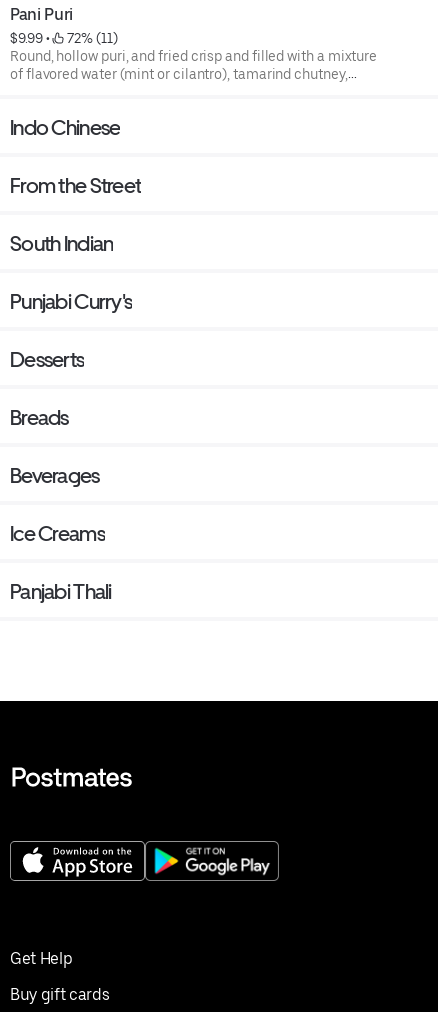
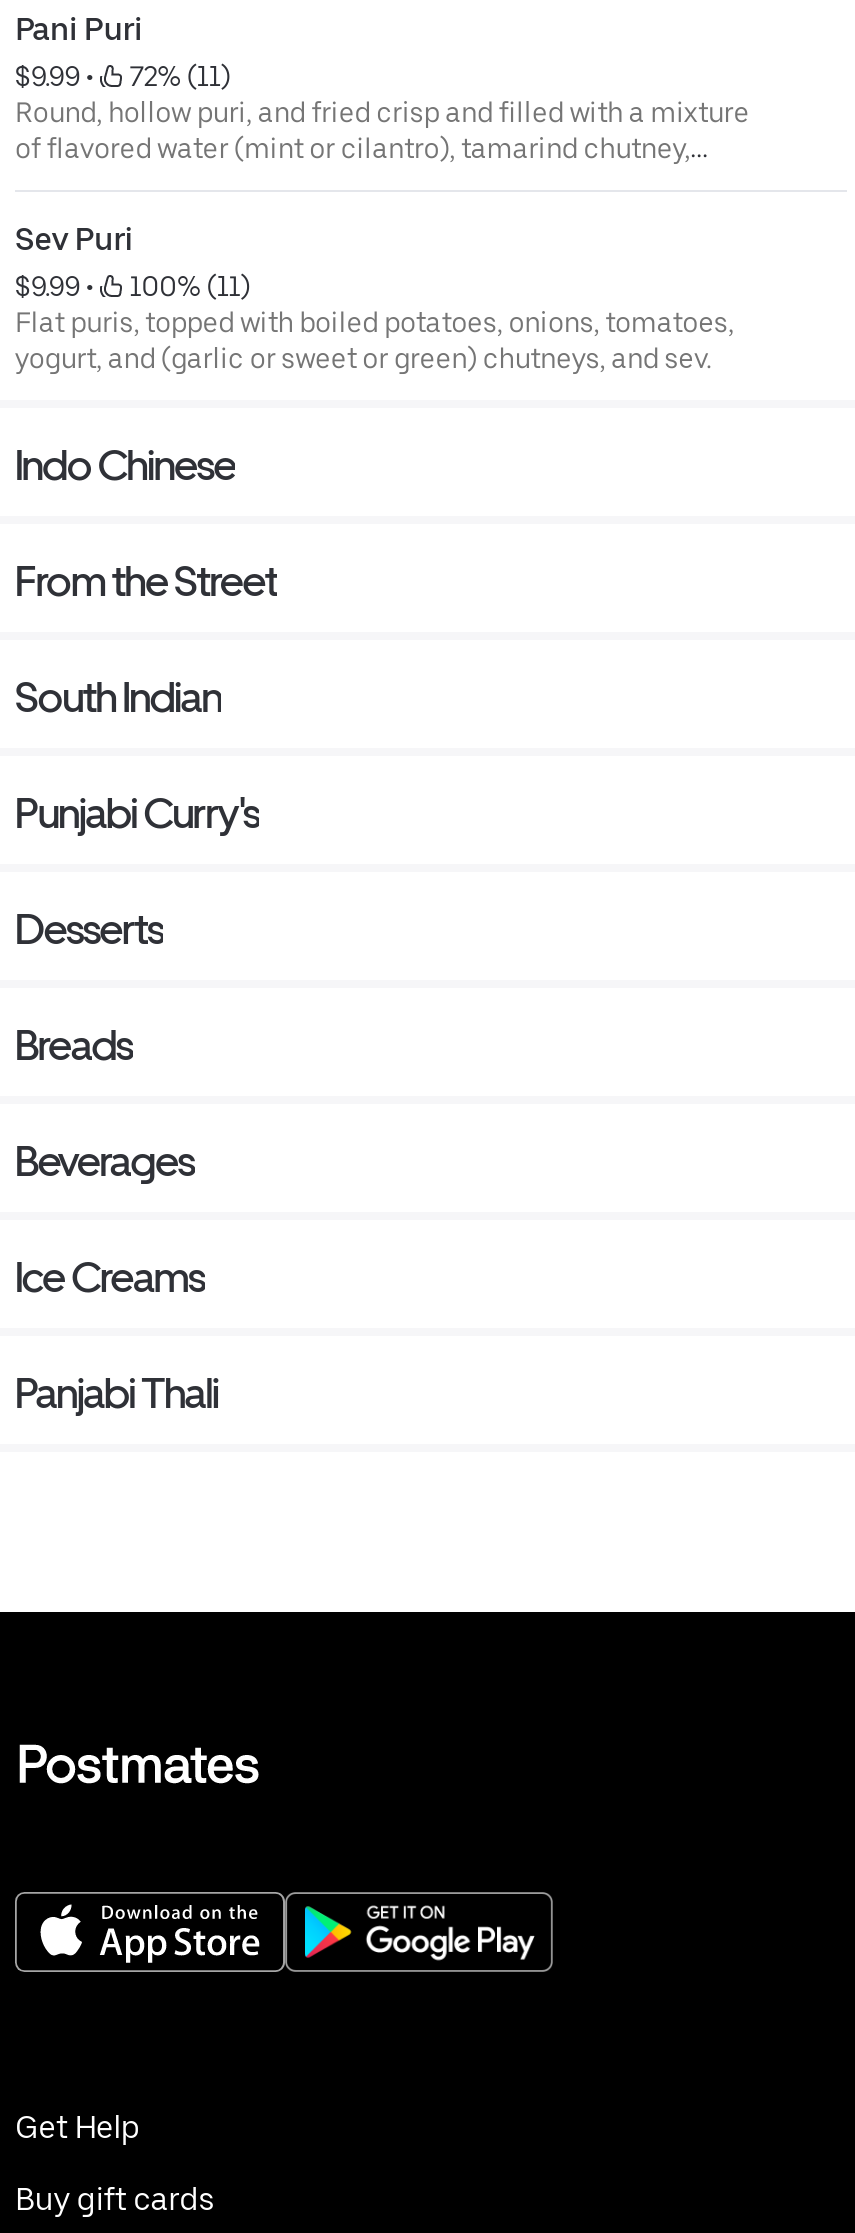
+ Sev Puri
+ $9.99 •
+ 100% (11)
+ Flat puris, topped with boiled potatoes, onions, tomatoes,
+ yogurt, and (garlic or sweet or green) chutneys, and sev.
